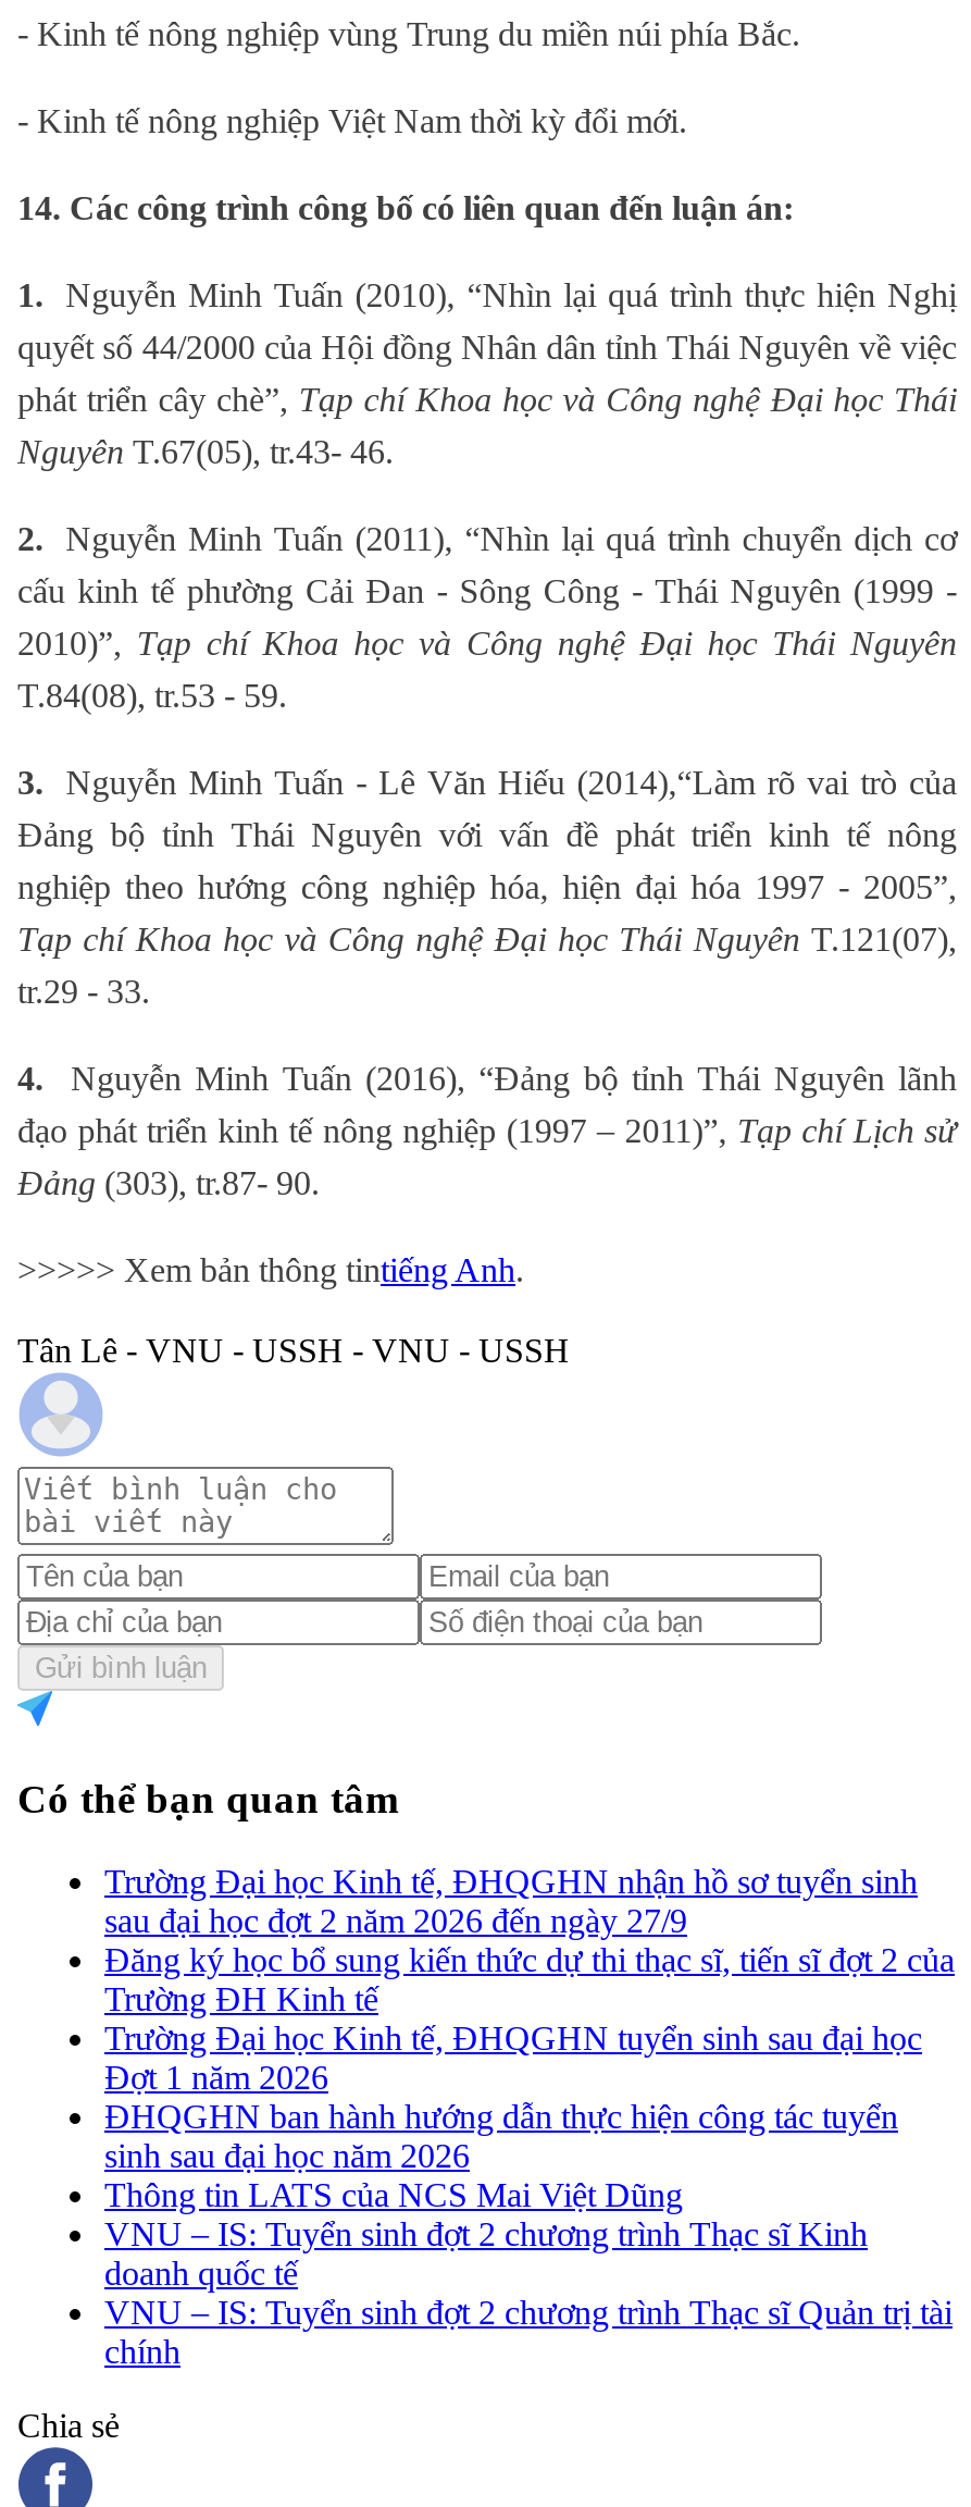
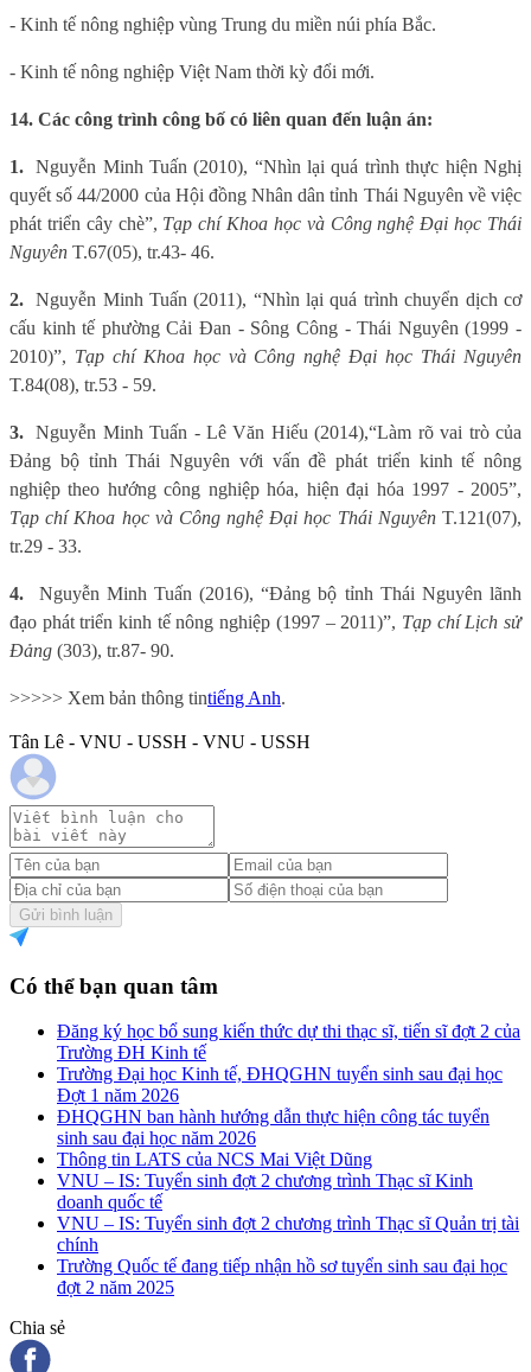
- Trường Đại học Kinh tế, ĐHQGHN nhận hồ sơ tuyển sinh
- sau đại học đợt 2 năm 2026 đến ngày 27/9

moved up: Đăng ký học bổ sung kiến thức dự thi thạc sĩ, tiến sĩ đợt 2 của | Trường ĐH Kinh tế | Trường Đại học Kinh tế, ĐHQGHN tuyển sinh sau đại học | ... | VNU – IS: Tuyển sinh đợt 2 chương trình Thạc sĩ Quản trị tài | chính

+ Trường Quốc tế đang tiếp nhận hồ sơ tuyển sinh sau đại học
+ đợt 2 năm 2025
